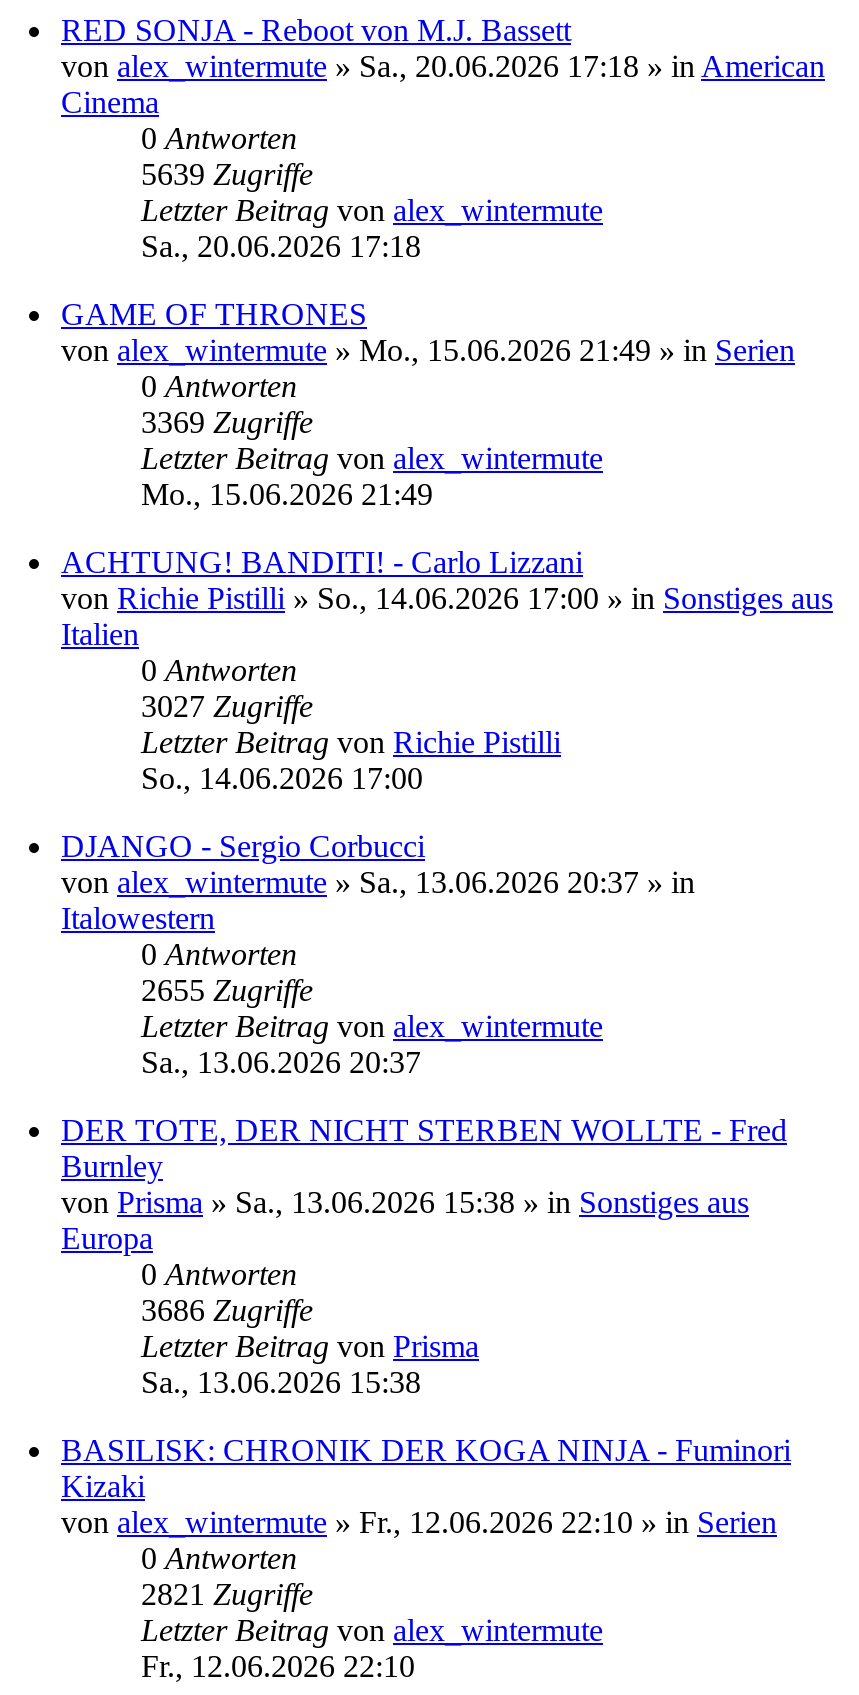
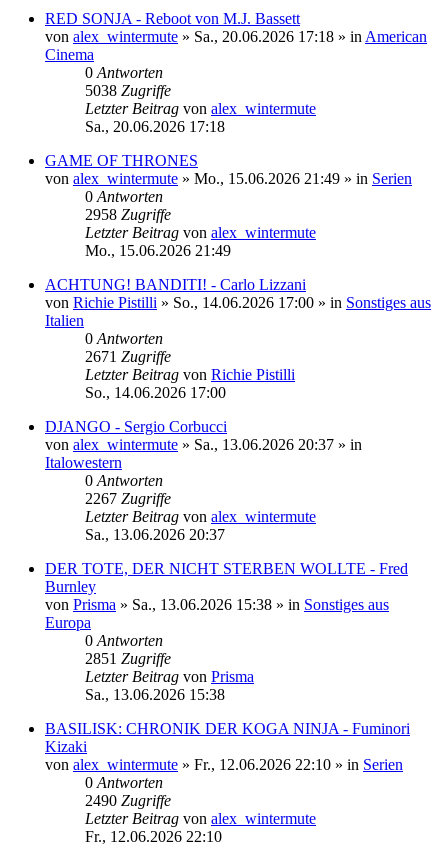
- 5639 Zugriffe
+ 5038 Zugriffe

- 3369 Zugriffe
+ 2958 Zugriffe

- 3027 Zugriffe
+ 2671 Zugriffe

- 2655 Zugriffe
+ 2267 Zugriffe

- 3686 Zugriffe
+ 2851 Zugriffe

- 2821 Zugriffe
+ 2490 Zugriffe
